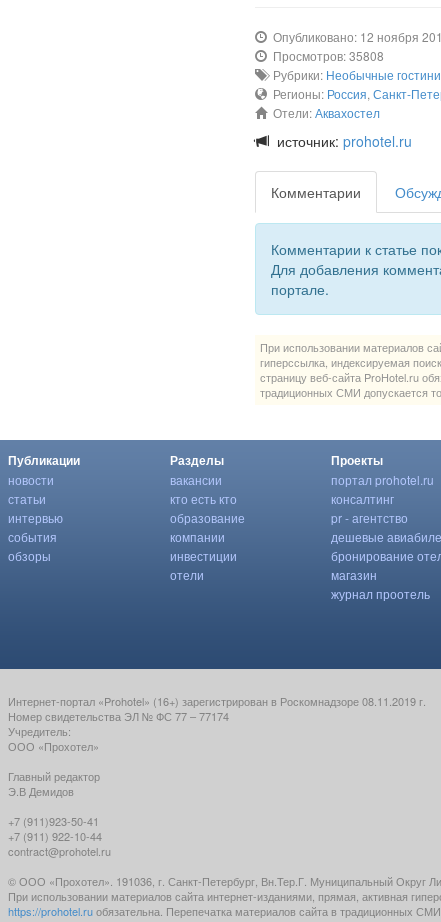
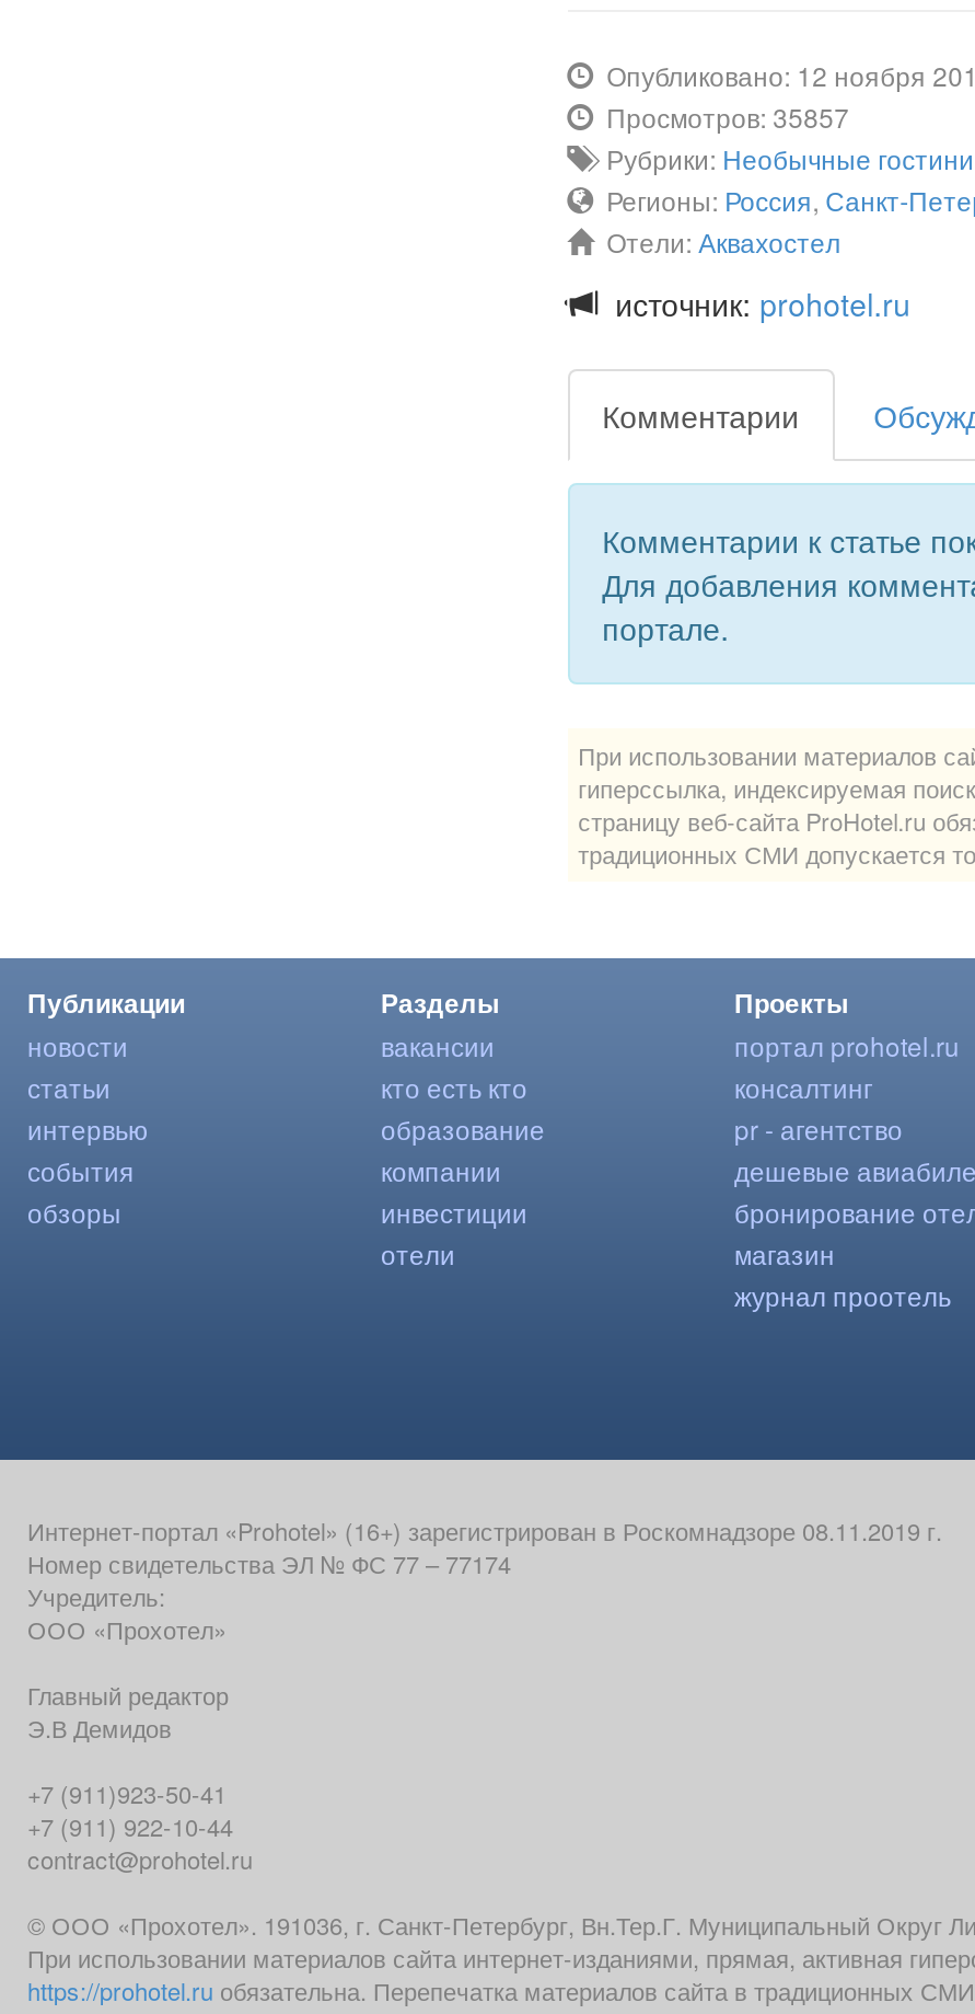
- Просмотров: 35808
+ Просмотров: 35857
